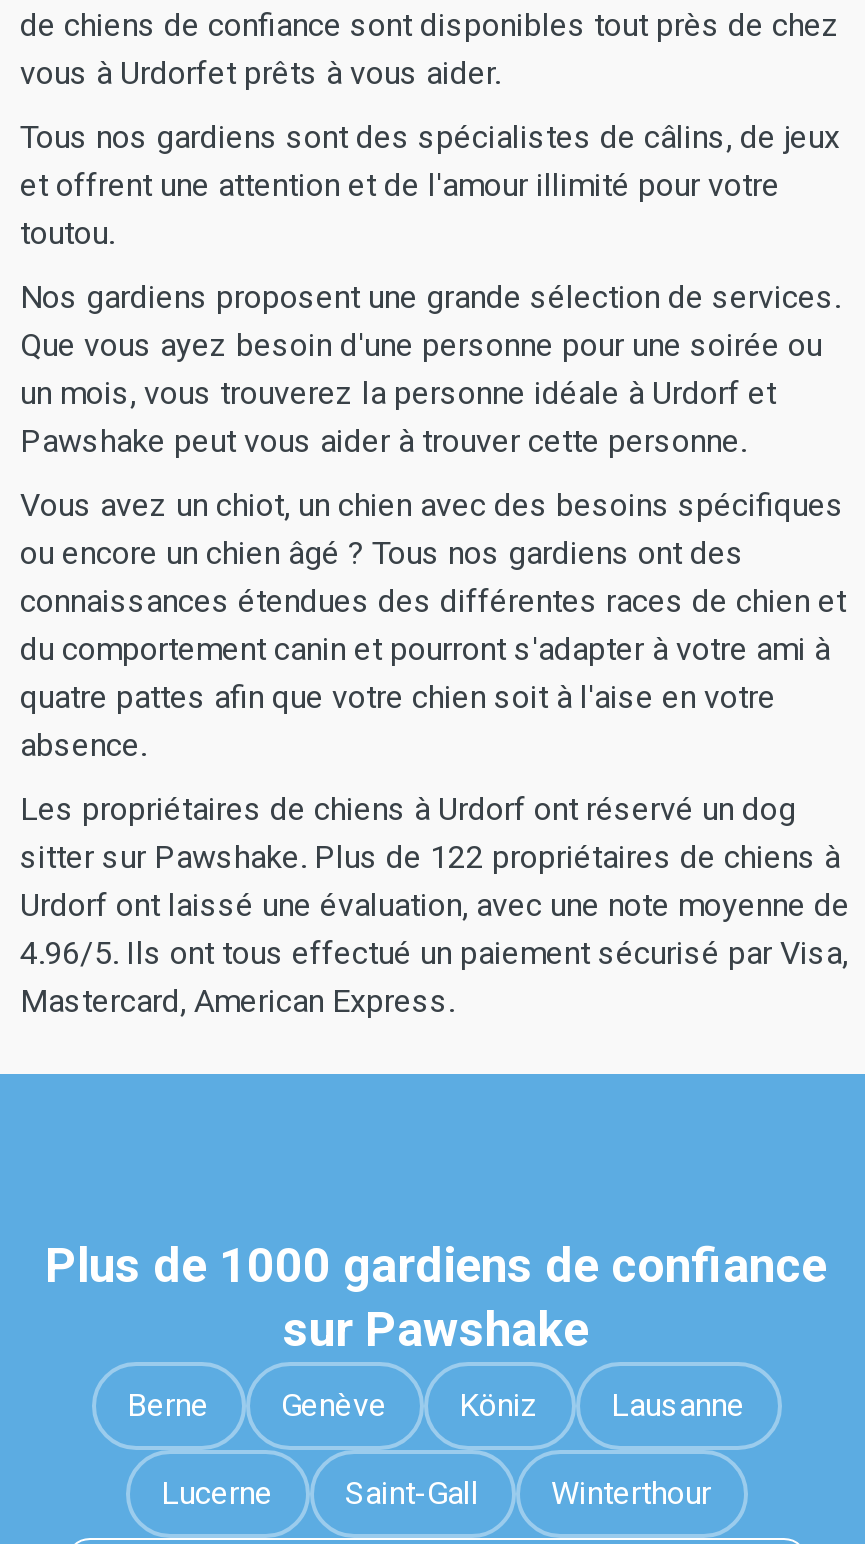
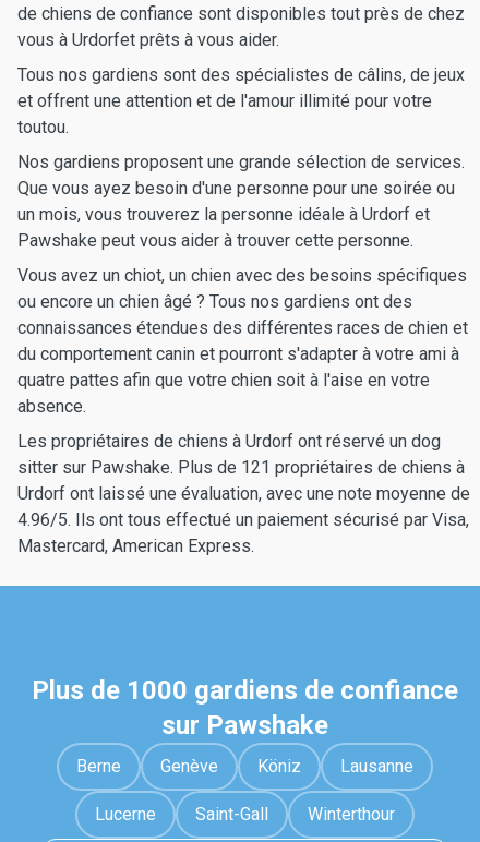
- sitter sur Pawshake. Plus de 122 propriétaires de chiens à
+ sitter sur Pawshake. Plus de 121 propriétaires de chiens à
